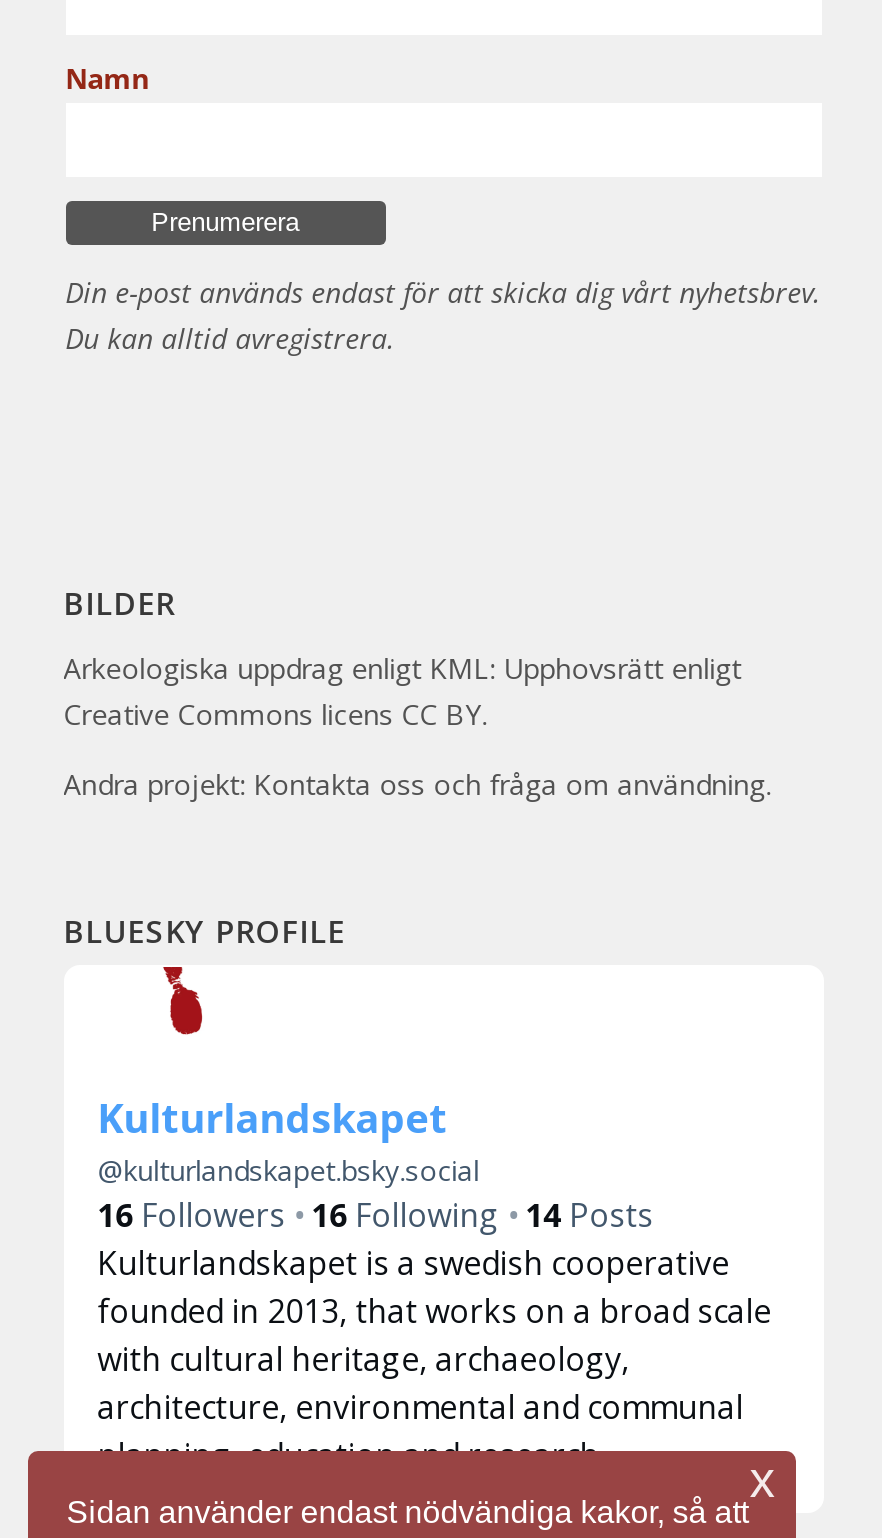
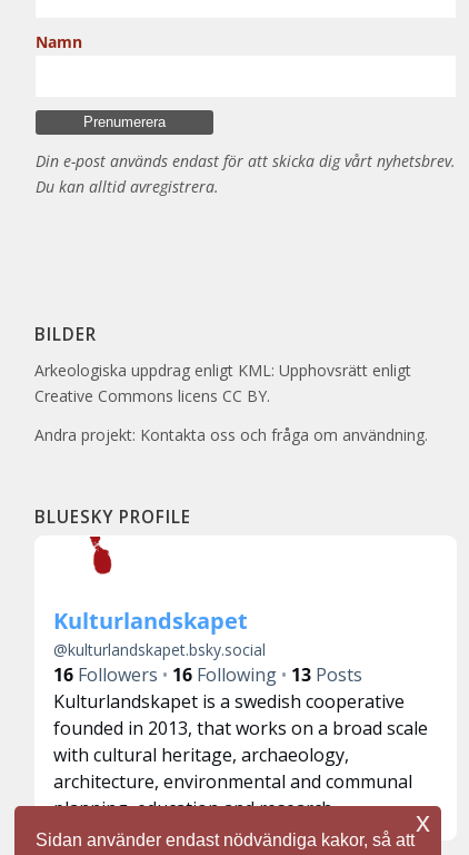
- 16 Followers 16 Following 14 Posts
+ 16 Followers 16 Following 13 Posts
